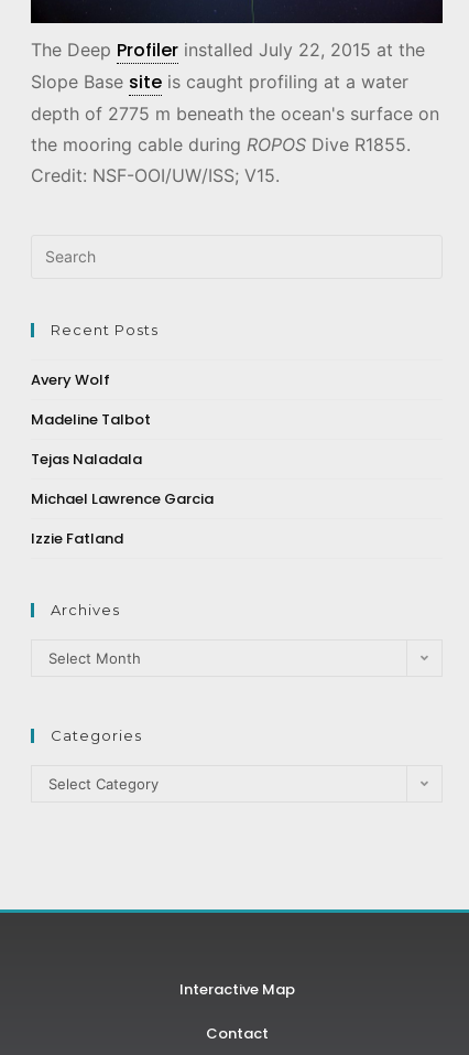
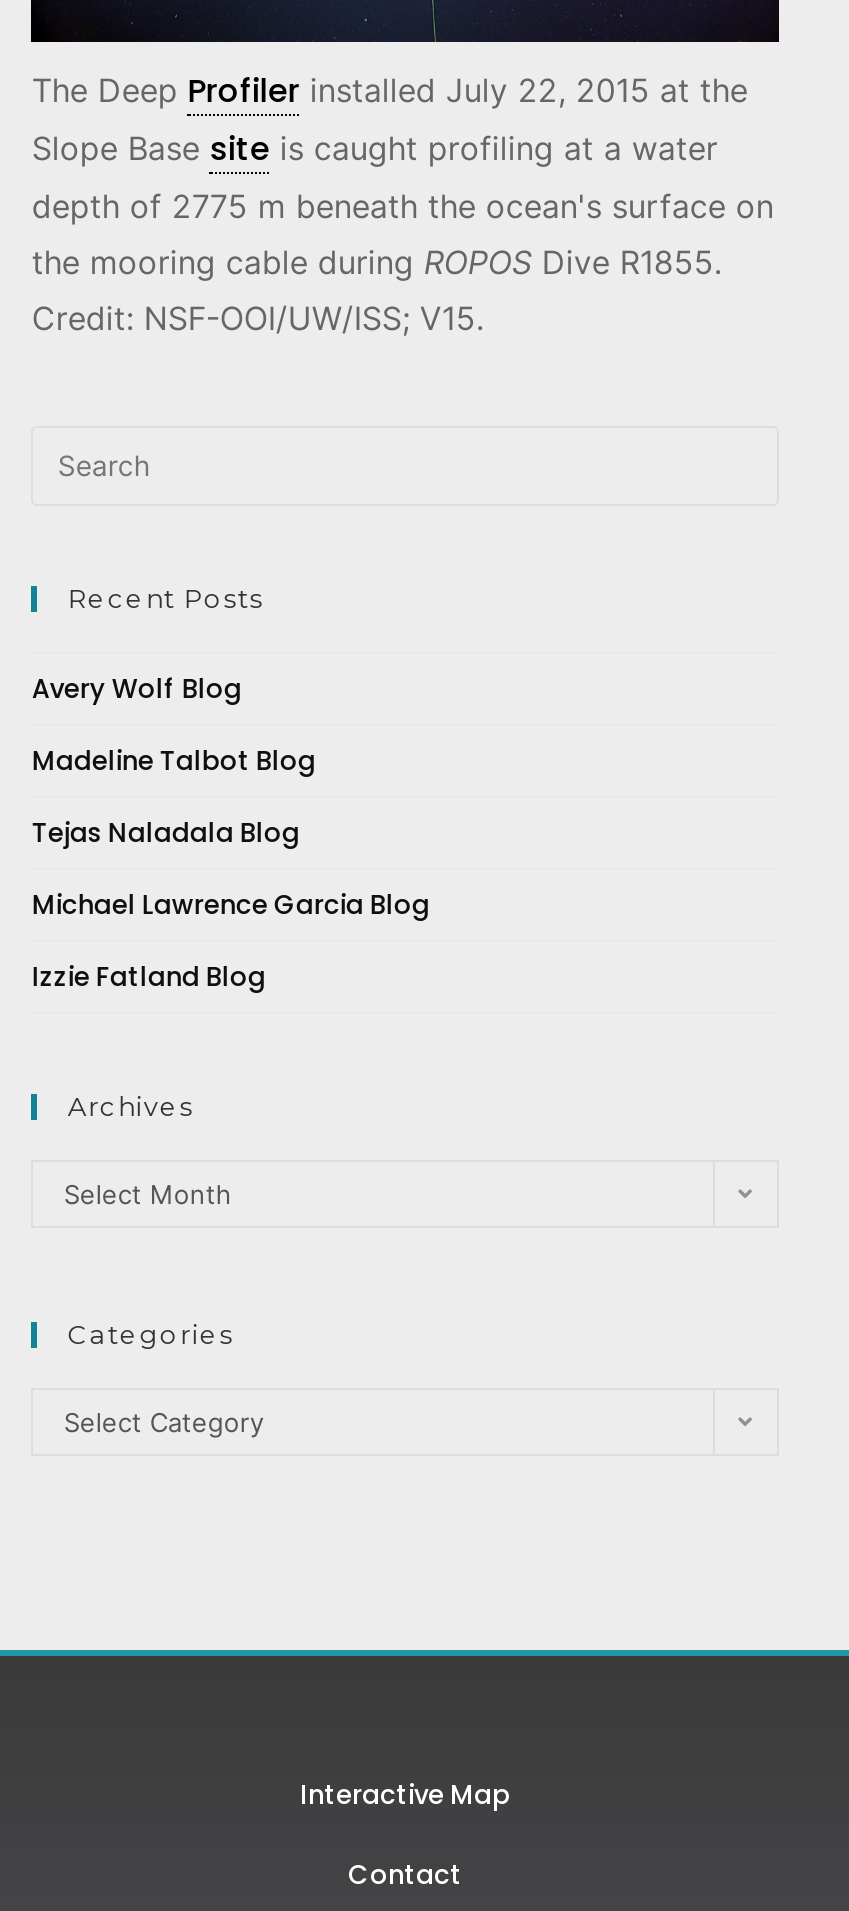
- Avery Wolf
+ Avery Wolf Blog

- Madeline Talbot
+ Madeline Talbot Blog

- Tejas Naladala
+ Tejas Naladala Blog

- Michael Lawrence Garcia
+ Michael Lawrence Garcia Blog

- Izzie Fatland
+ Izzie Fatland Blog
